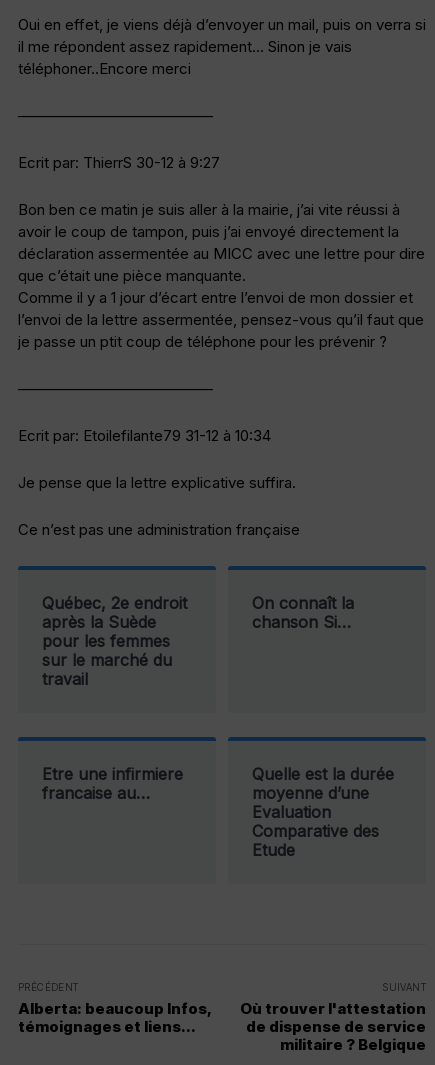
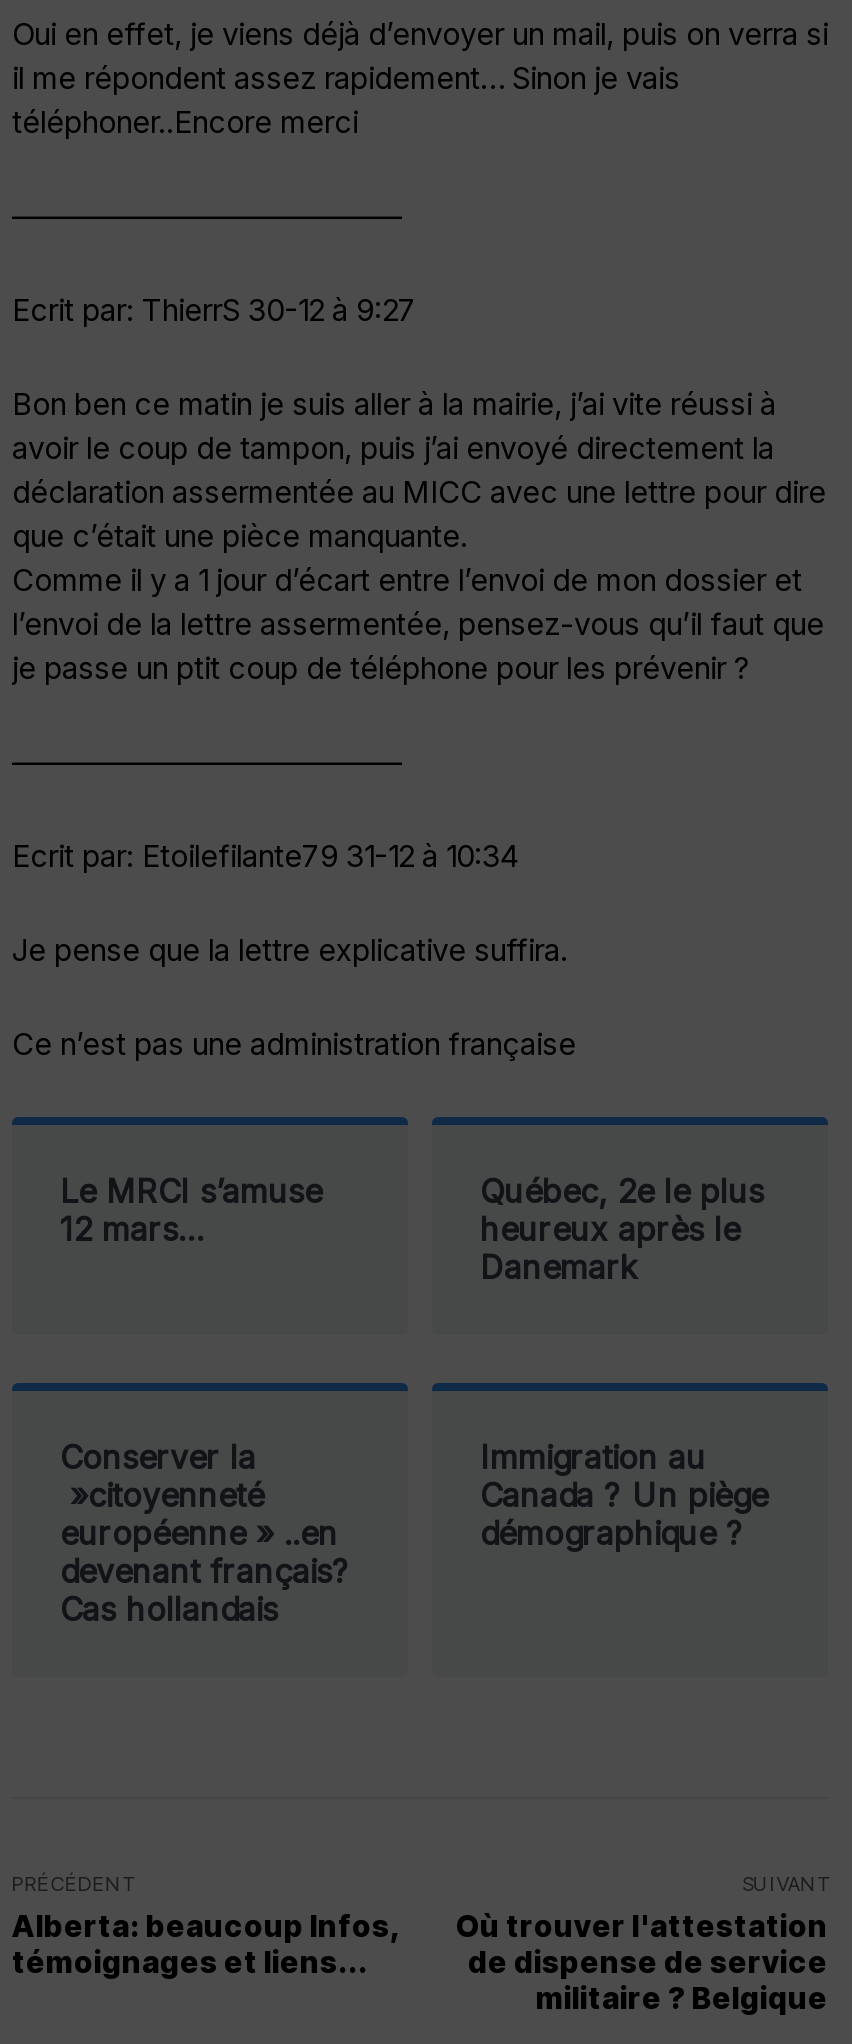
- Québec, 2e endroit
- après la Suède
- pour les femmes
- sur le marché du
- travail
+ Le MRCI s’amuse
+ 12 mars…

- On connaît la
- chanson Si…
+ Québec, 2e le plus
+ heureux après le
+ Danemark

- Etre une infirmiere
- francaise au…
+ Conserver la
+ »citoyenneté
+ européenne » ..en
+ devenant français?
+ Cas hollandais

- Quelle est la durée
- moyenne d’une
- Evaluation
- Comparative des
- Etude
+ Immigration au
+ Canada ? Un piège
+ démographique ?
